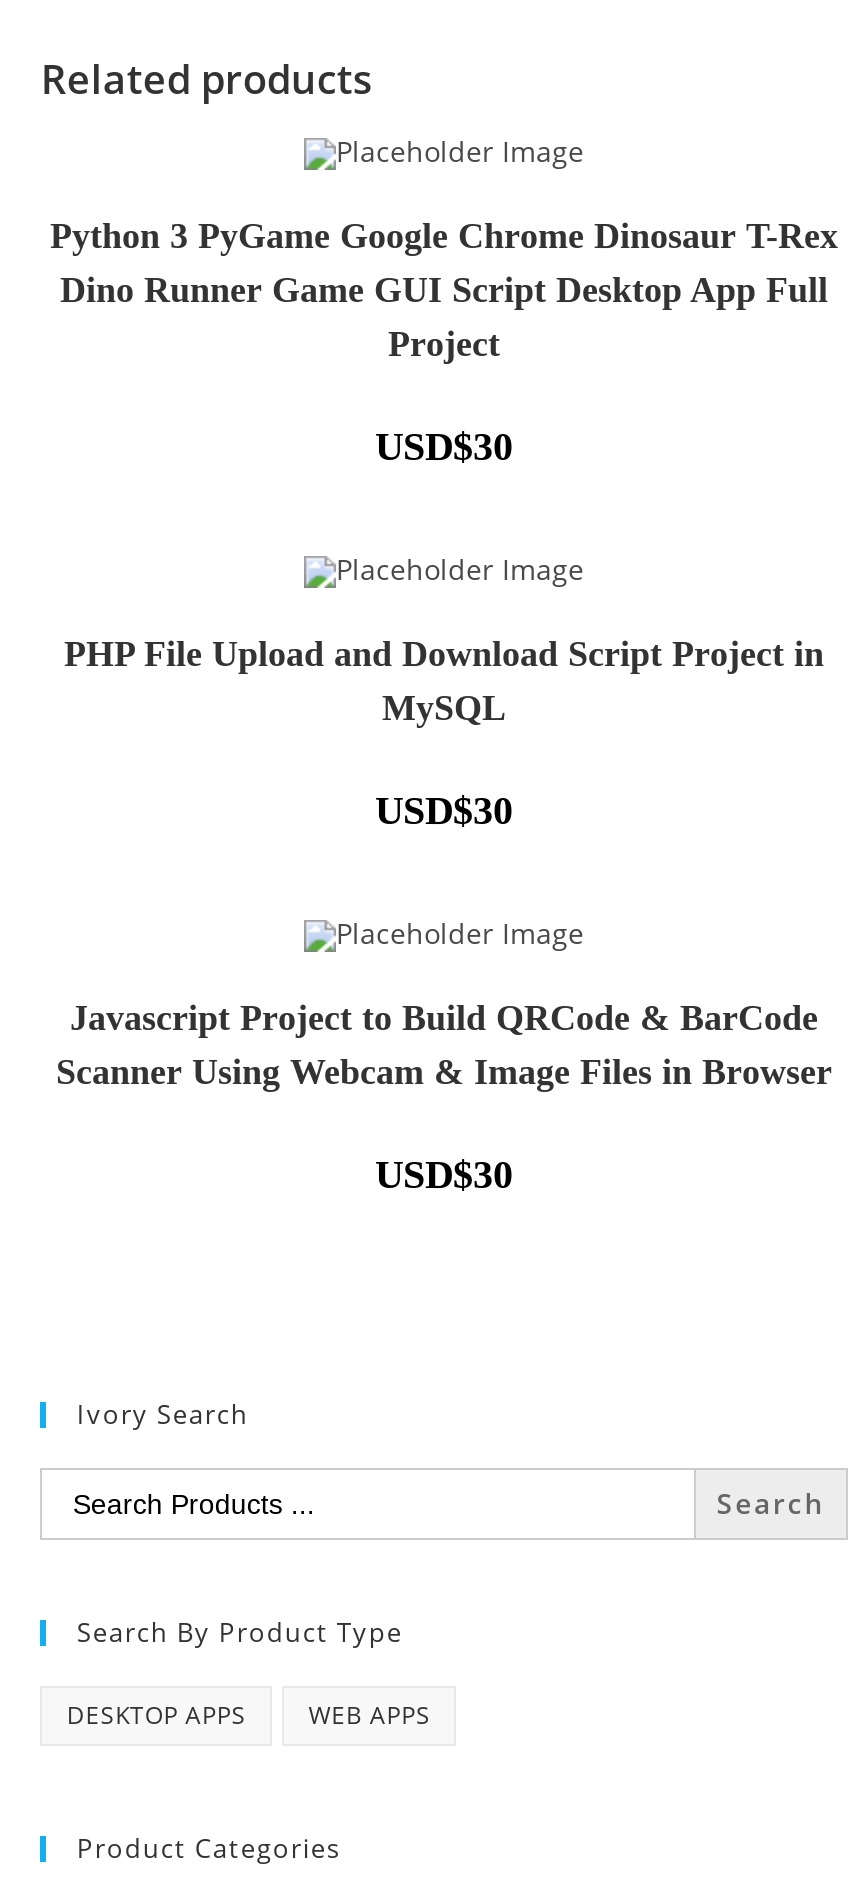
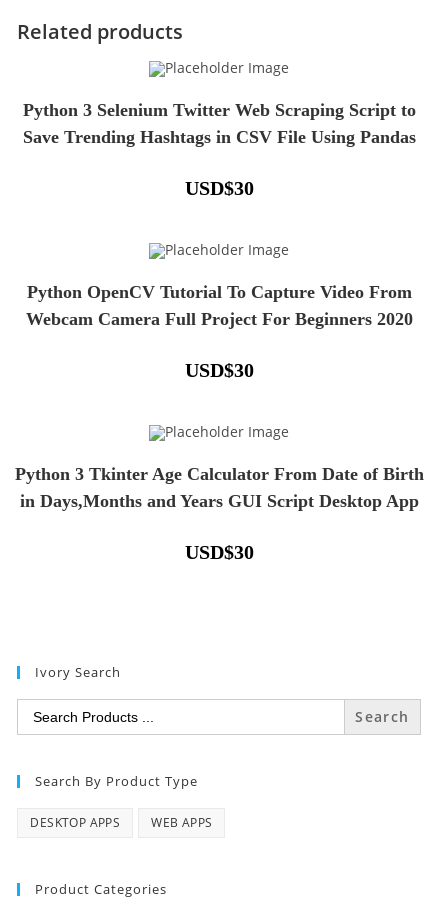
- Python 3 PyGame Google Chrome Dinosaur T-Rex
- Dino Runner Game GUI Script Desktop App Full
- Project
+ Python 3 Selenium Twitter Web Scraping Script to
+ Save Trending Hashtags in CSV File Using Pandas

- PHP File Upload and Download Script Project in
- MySQL
+ Python OpenCV Tutorial To Capture Video From
+ Webcam Camera Full Project For Beginners 2020

- Javascript Project to Build QRCode & BarCode
- Scanner Using Webcam & Image Files in Browser
+ Python 3 Tkinter Age Calculator From Date of Birth
+ in Days,Months and Years GUI Script Desktop App
